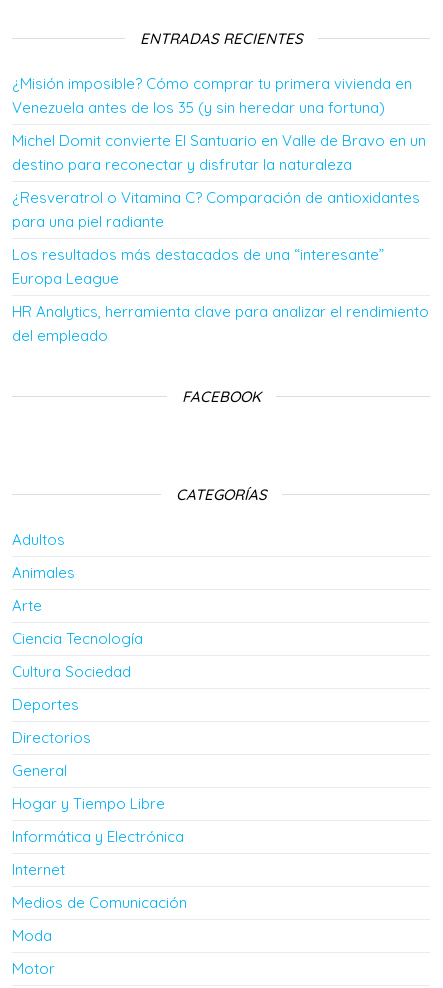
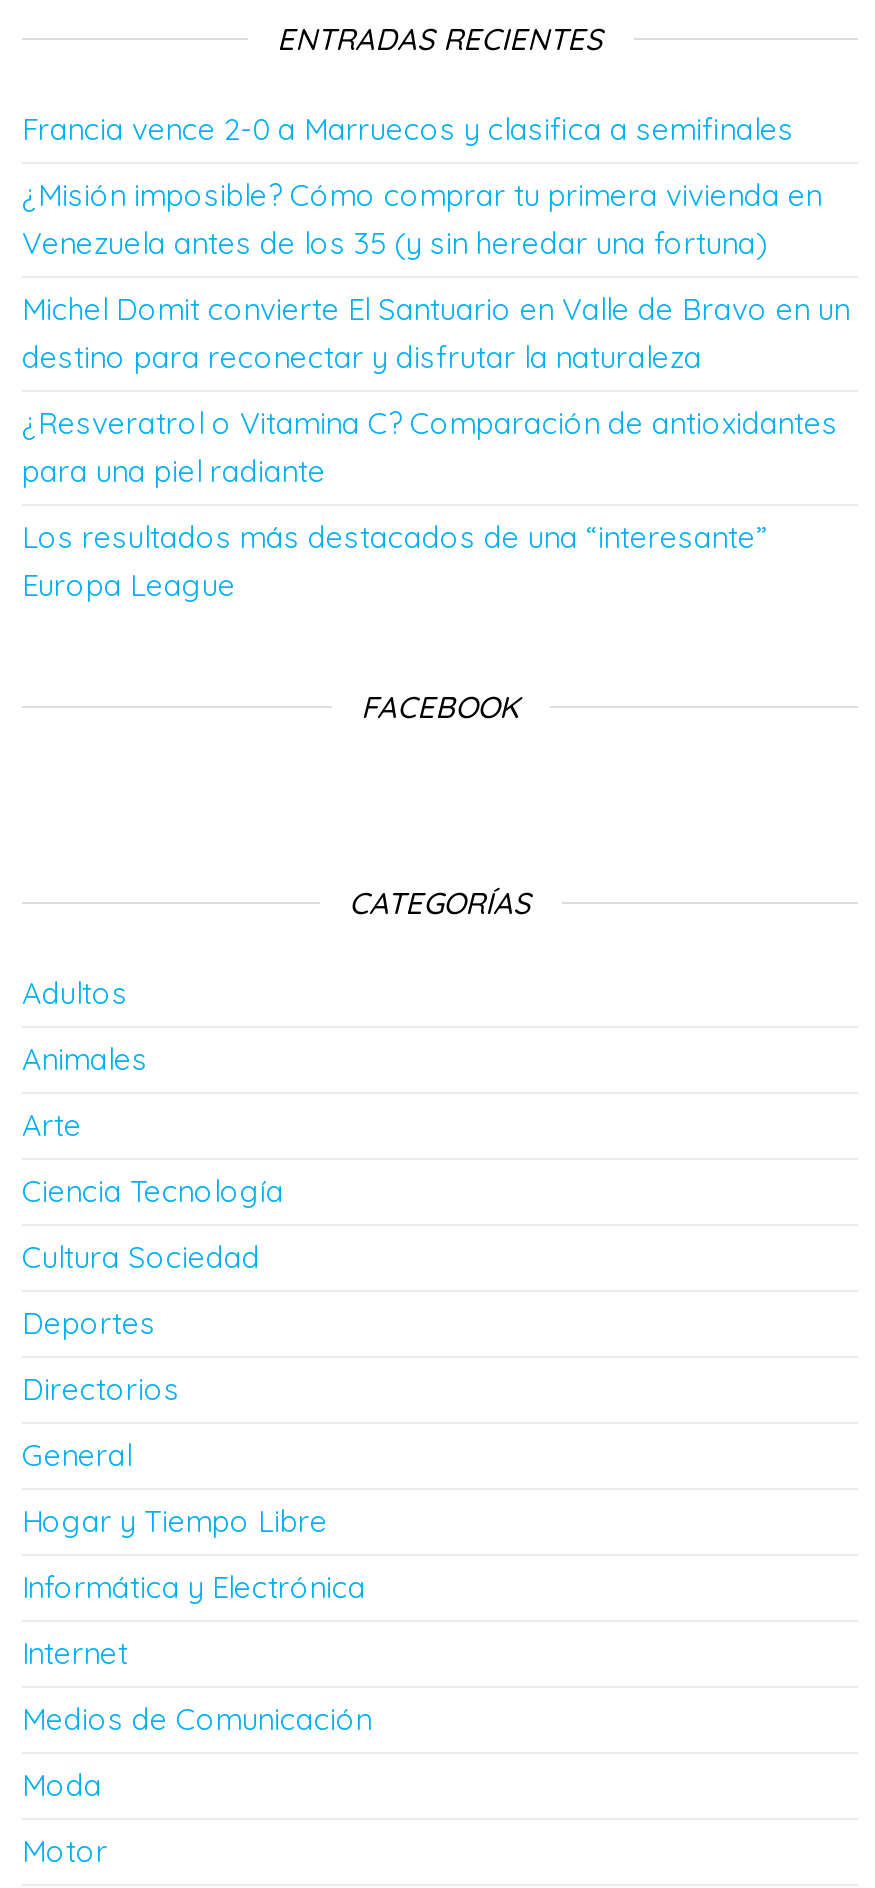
+ Francia vence 2-0 a Marruecos y clasifica a semifinales

moved down: ¿Misión imposible? Cómo comprar tu primera vivienda en | Venezuela antes de los 35 (y sin heredar una fortuna) | Michel Domit convierte El Santuario en Valle de Bravo en un | destino para reconectar y disfrutar la naturaleza | ¿Resveratrol o Vitamina C? Comparación de antioxidantes | para una piel radiante | Los resultados más destacados de una “interesante” | Europa League

- HR Analytics, herramienta clave para analizar el rendimiento
- del empleado
